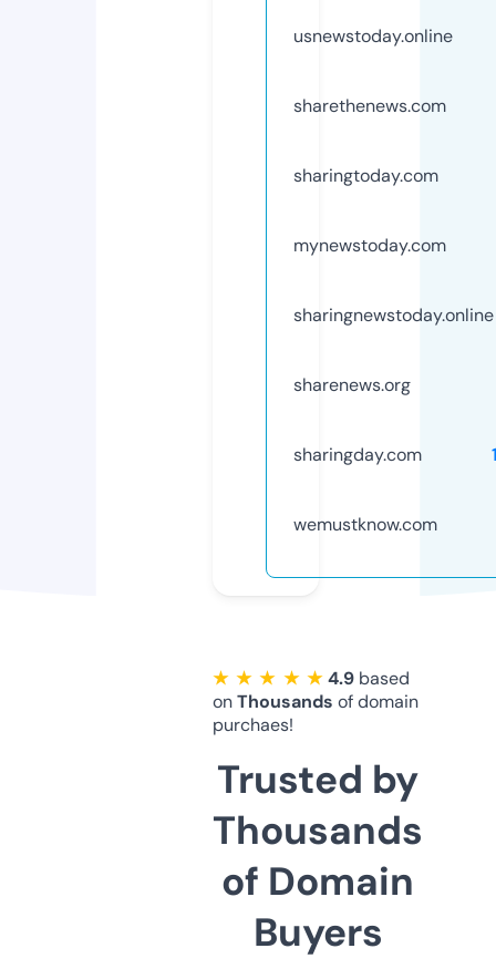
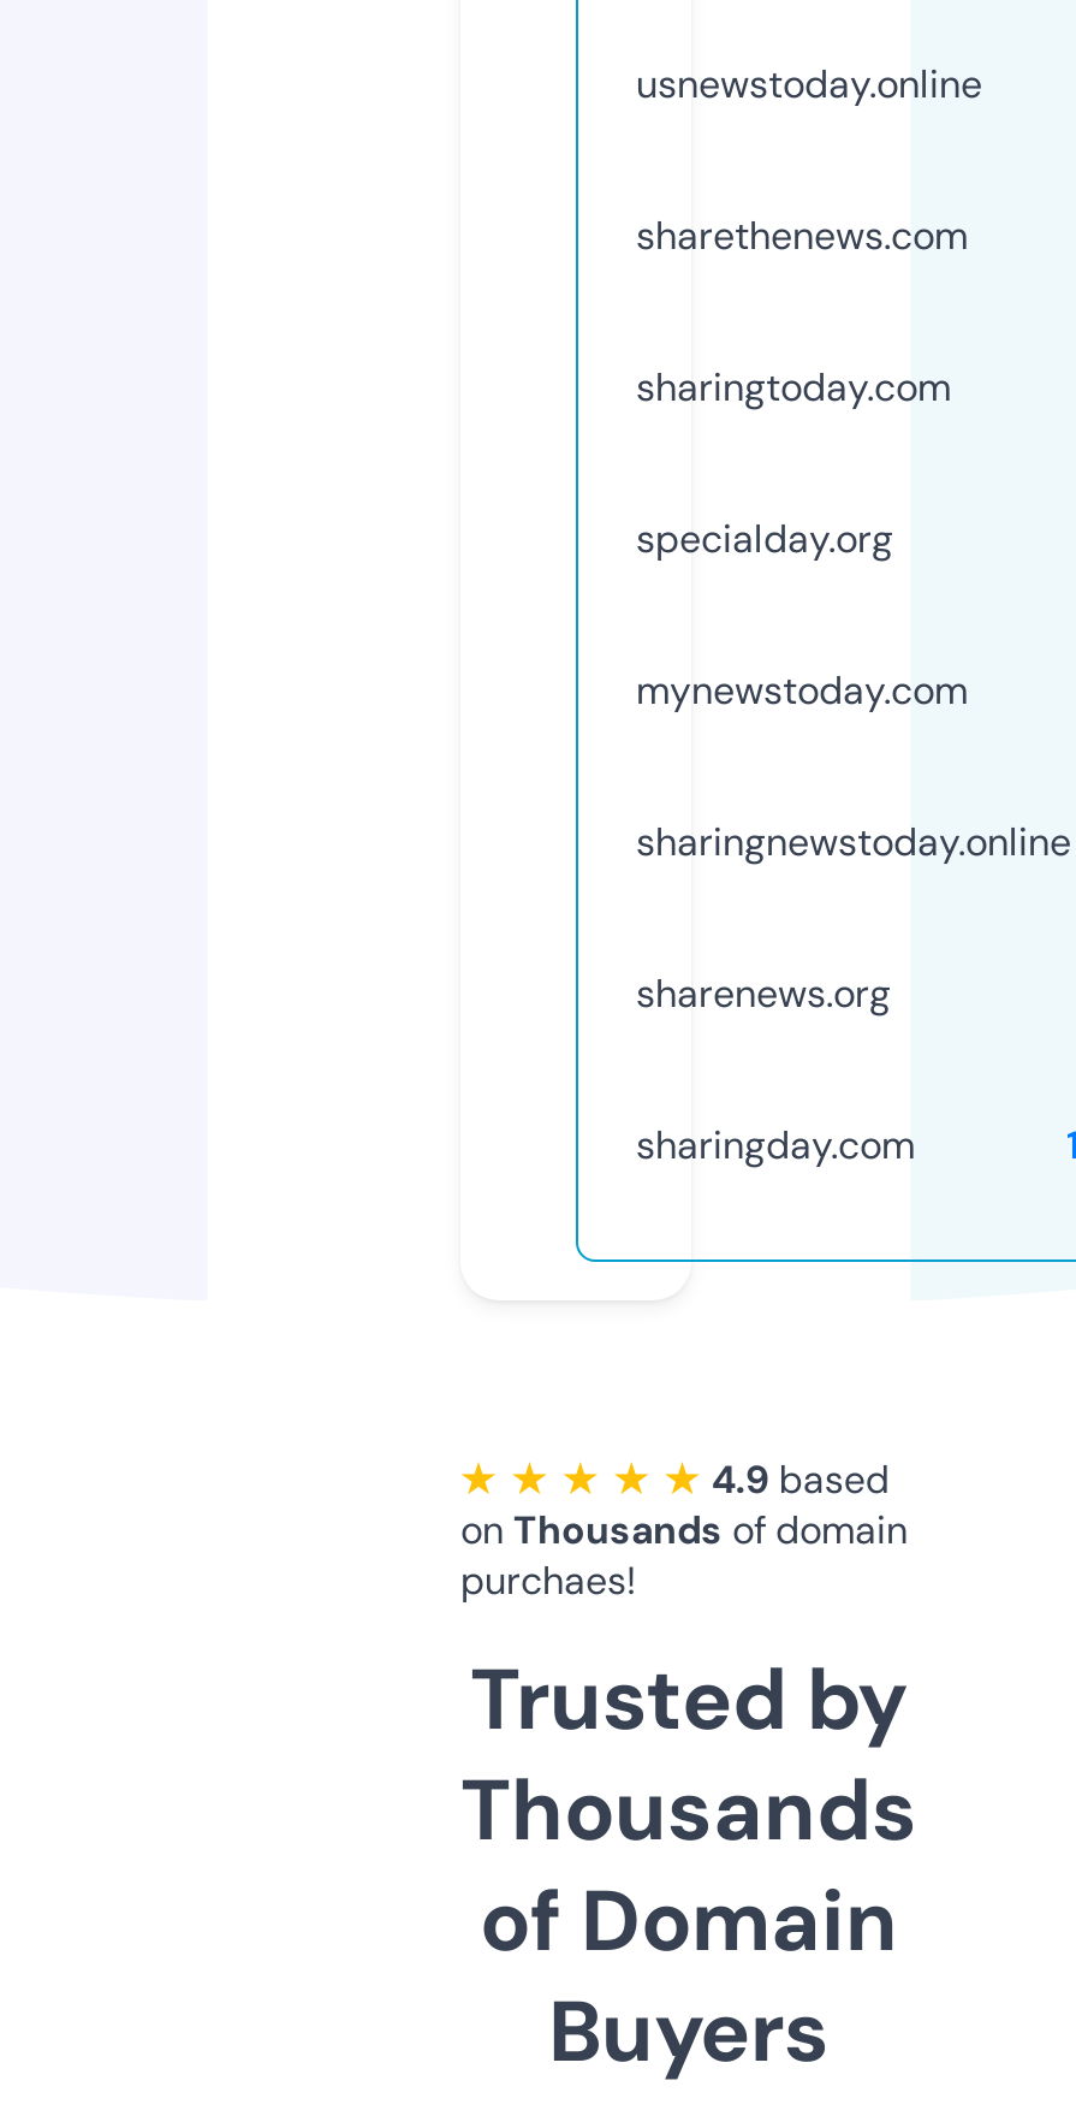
+ specialday.org

moved down: mynewstoday.com | sharingnewstoday.online | sharenews.org | sharingday.com

- wemustknow.com
